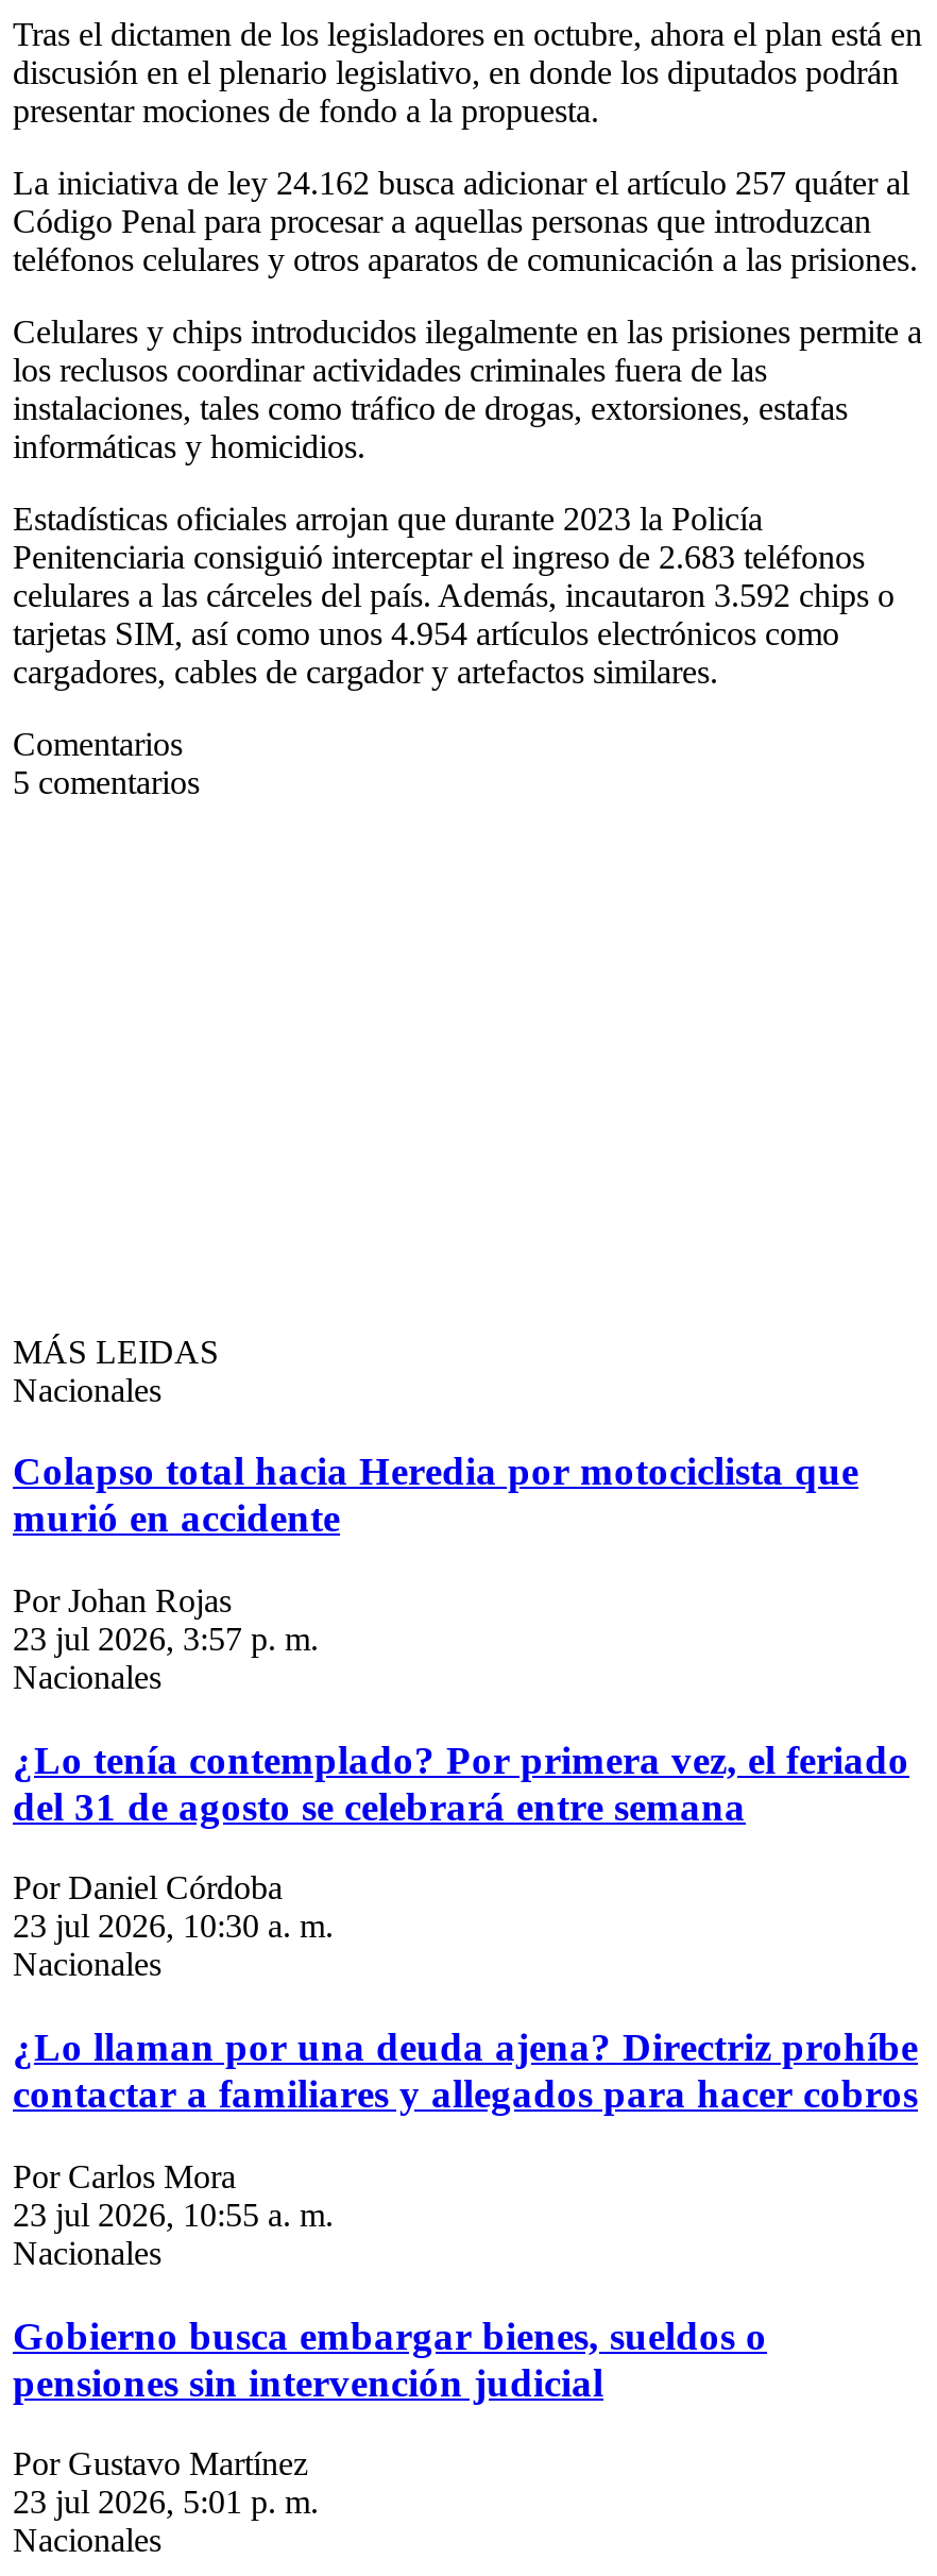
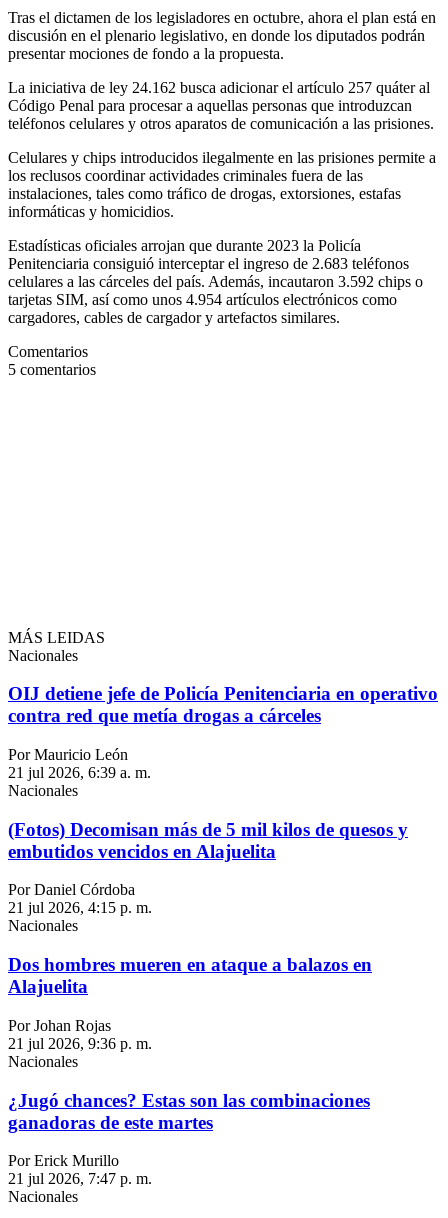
- Colapso total hacia Heredia por motociclista que
- murió en accidente
+ OIJ detiene jefe de Policía Penitenciaria en operativo
+ contra red que metía drogas a cárceles

moved down: Por Johan Rojas

- 23 jul 2026, 3:57 p. m.
+ Por Mauricio León
+ 21 jul 2026, 6:39 a. m.

- ¿Lo tenía contemplado? Por primera vez, el feriado
- del 31 de agosto se celebrará entre semana
+ (Fotos) Decomisan más de 5 mil kilos de quesos y
+ embutidos vencidos en Alajuelita

- 23 jul 2026, 10:30 a. m.
+ 21 jul 2026, 4:15 p. m.

- ¿Lo llaman por una deuda ajena? Directriz prohíbe
- contactar a familiares y allegados para hacer cobros
+ Dos hombres mueren en ataque a balazos en
+ Alajuelita

- Por Carlos Mora
- 23 jul 2026, 10:55 a. m.
+ 21 jul 2026, 9:36 p. m.

- Gobierno busca embargar bienes, sueldos o
- pensiones sin intervención judicial
+ ¿Jugó chances? Estas son las combinaciones
+ ganadoras de este martes

- Por Gustavo Martínez
- 23 jul 2026, 5:01 p. m.
+ Por Erick Murillo
+ 21 jul 2026, 7:47 p. m.
